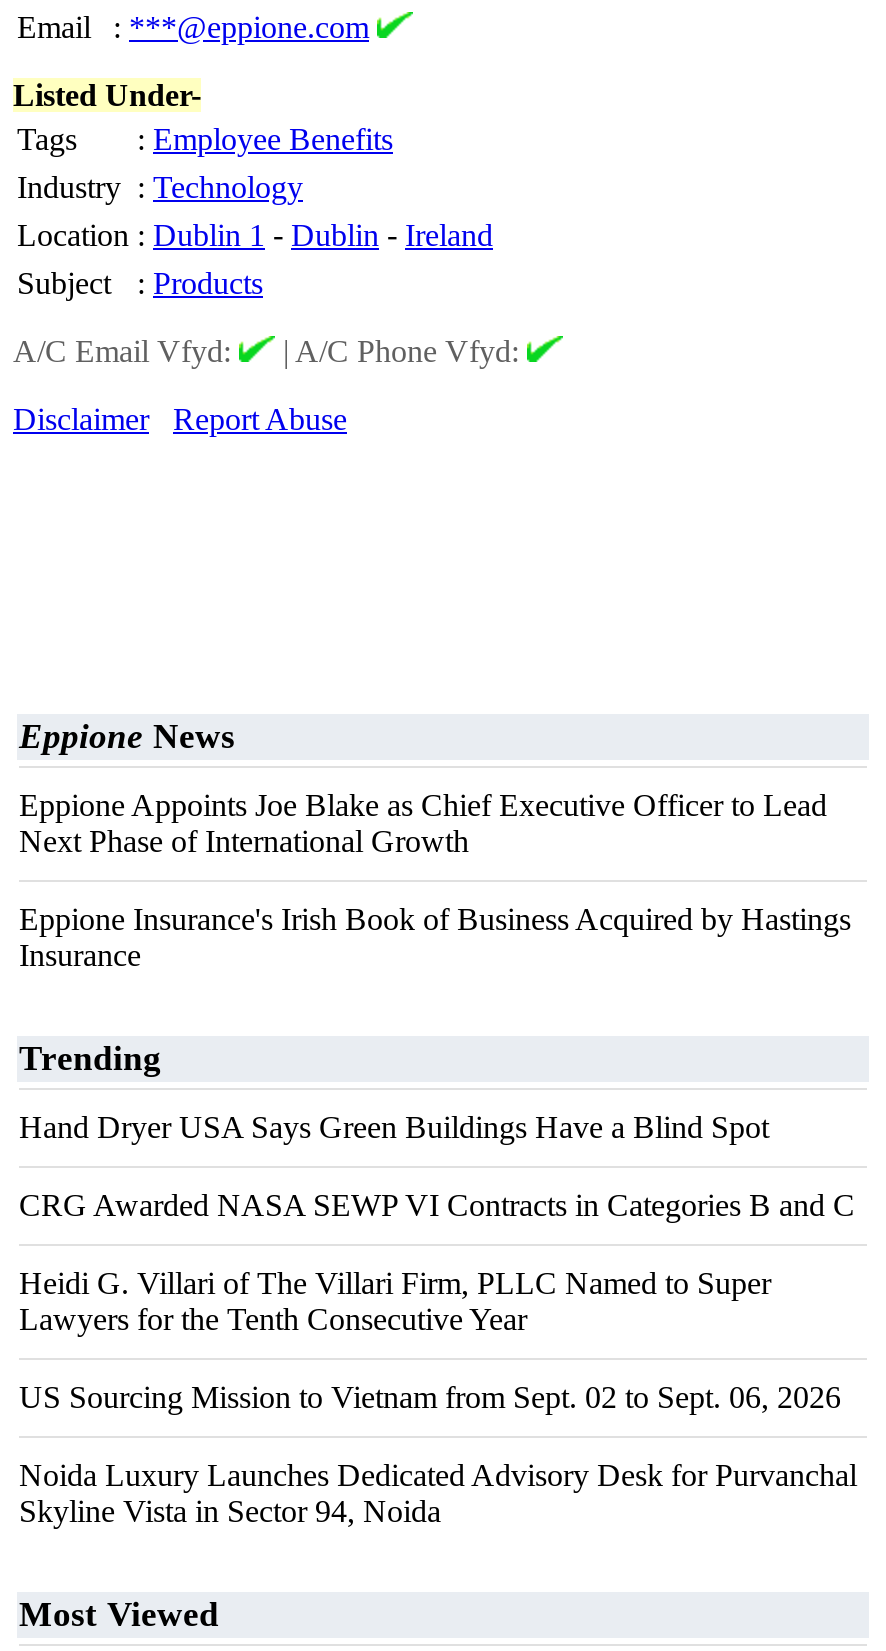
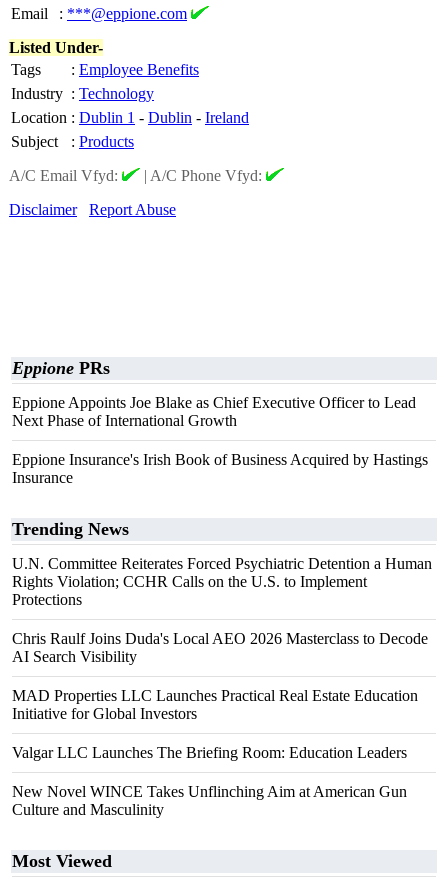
- Eppione News
+ Eppione PRs

- Trending
+ Trending News

- Hand Dryer USA Says Green Buildings Have a Blind Spot
+ U.N. Committee Reiterates Forced Psychiatric Detention a Human
+ Rights Violation; CCHR Calls on the U.S. to Implement
+ Protections

- CRG Awarded NASA SEWP VI Contracts in Categories B and C
+ Chris Raulf Joins Duda's Local AEO 2026 Masterclass to Decode
+ AI Search Visibility

- Heidi G. Villari of The Villari Firm, PLLC Named to Super
- Lawyers for the Tenth Consecutive Year
+ MAD Properties LLC Launches Practical Real Estate Education
+ Initiative for Global Investors

- US Sourcing Mission to Vietnam from Sept. 02 to Sept. 06, 2026
+ Valgar LLC Launches The Briefing Room: Education Leaders

- Noida Luxury Launches Dedicated Advisory Desk for Purvanchal
- Skyline Vista in Sector 94, Noida
+ New Novel WINCE Takes Unflinching Aim at American Gun
+ Culture and Masculinity
